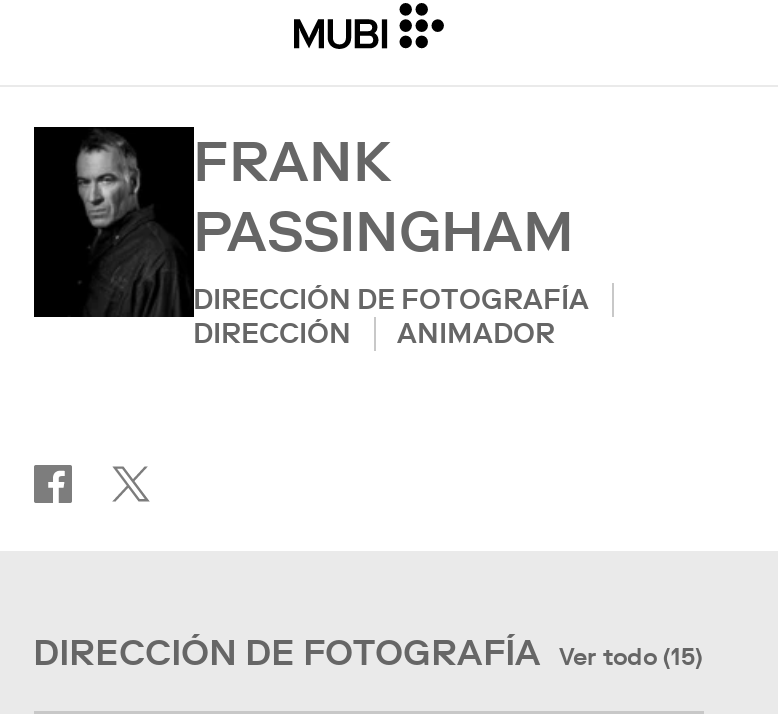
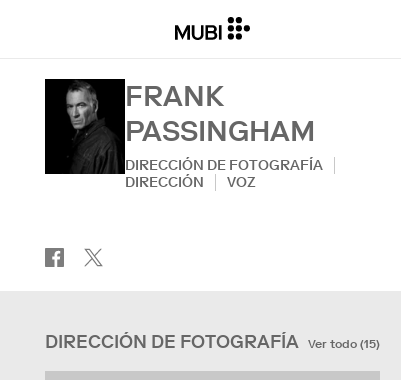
- ANIMADOR
+ VOZ
